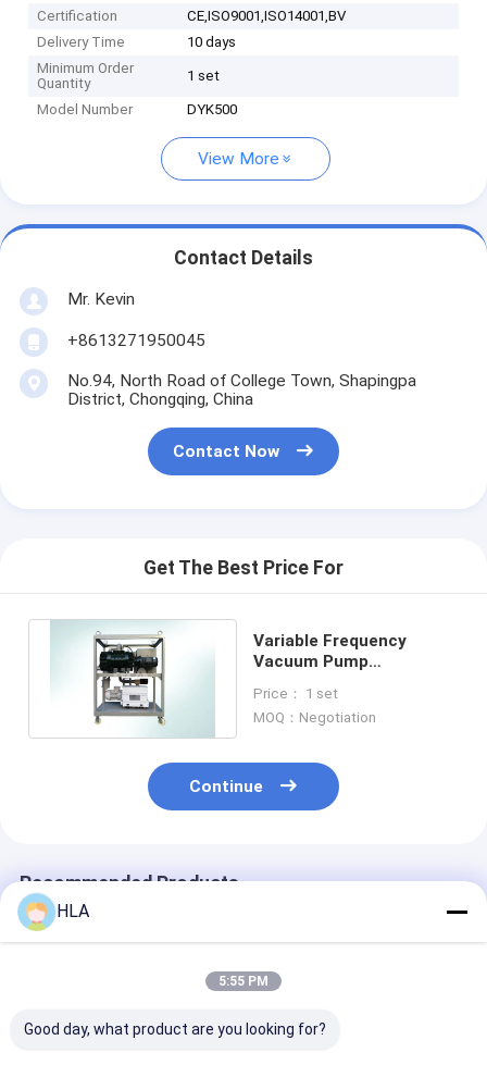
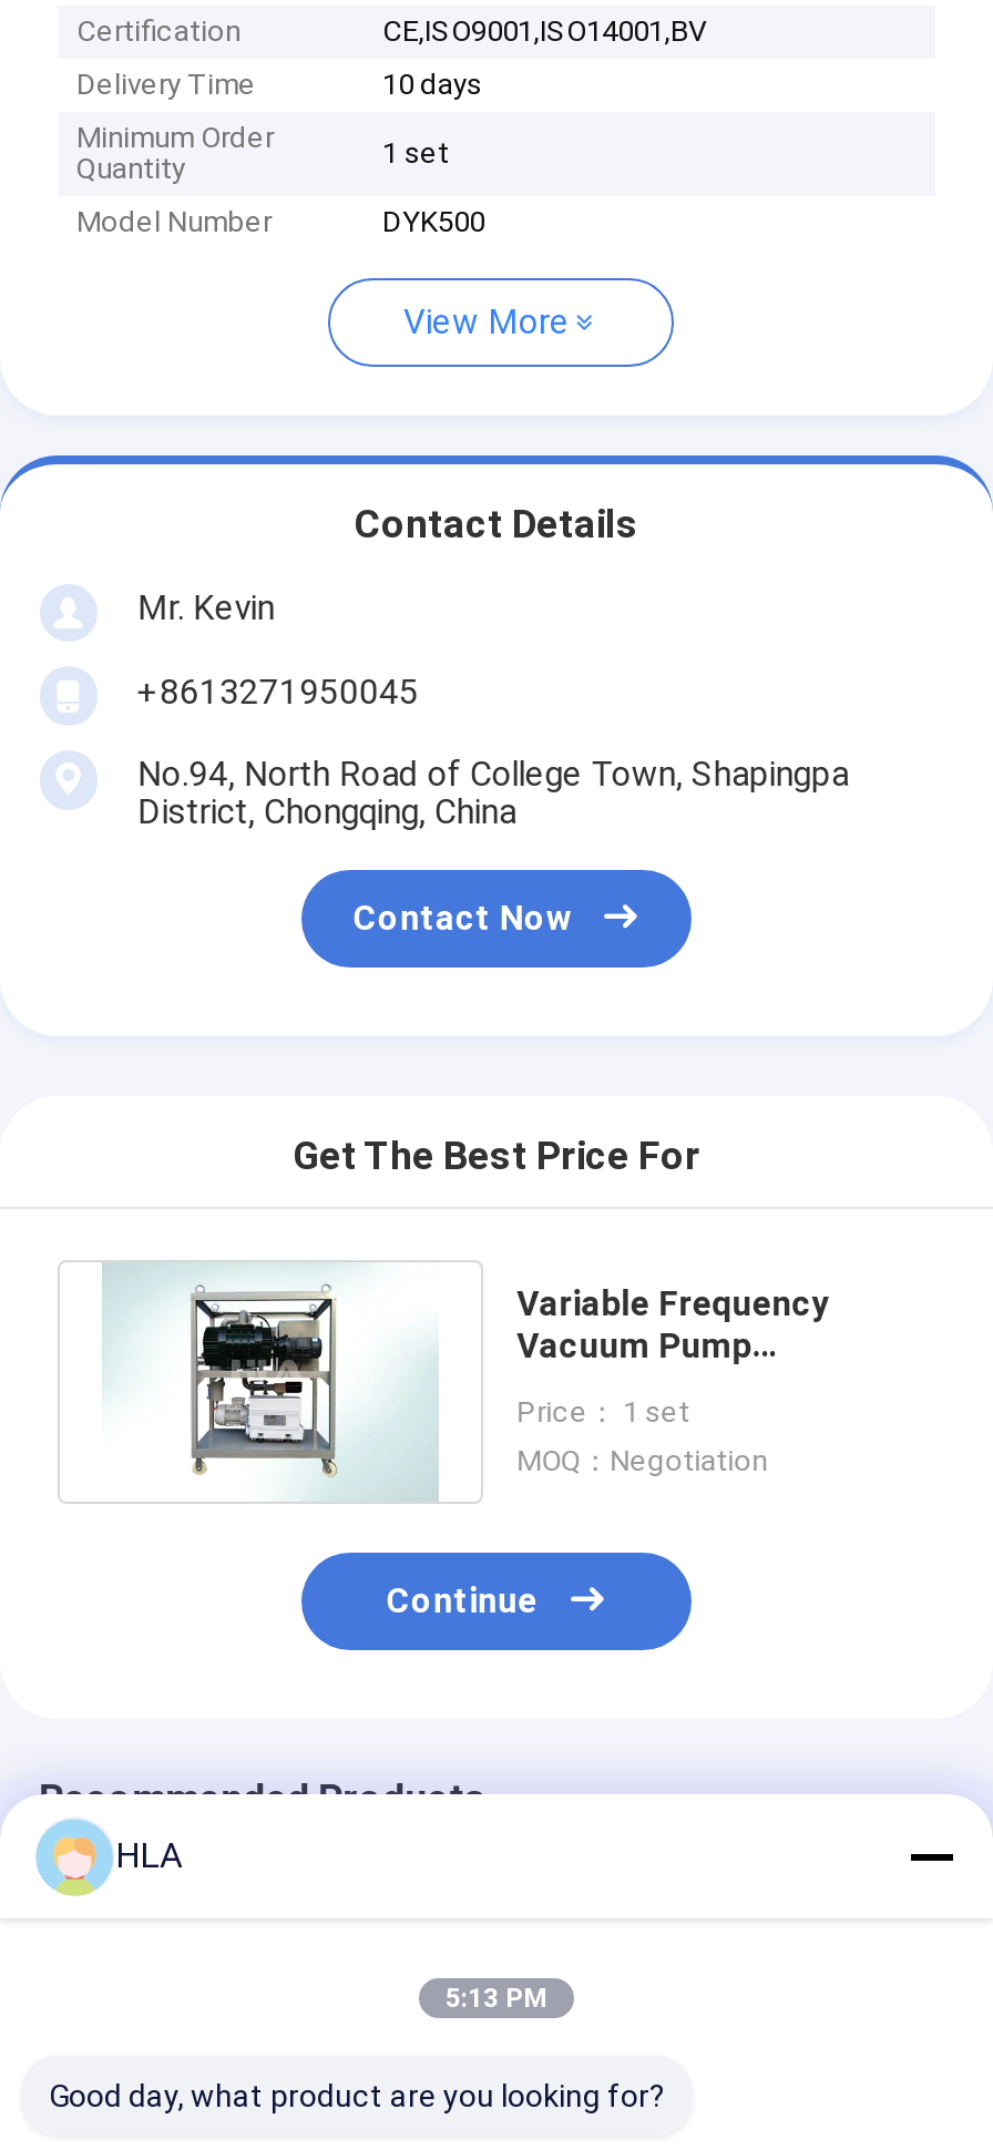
- 5:55 PM
+ 5:13 PM
